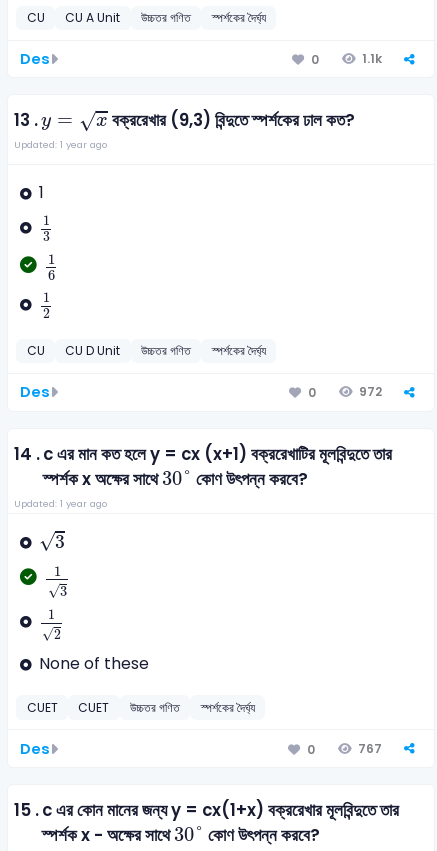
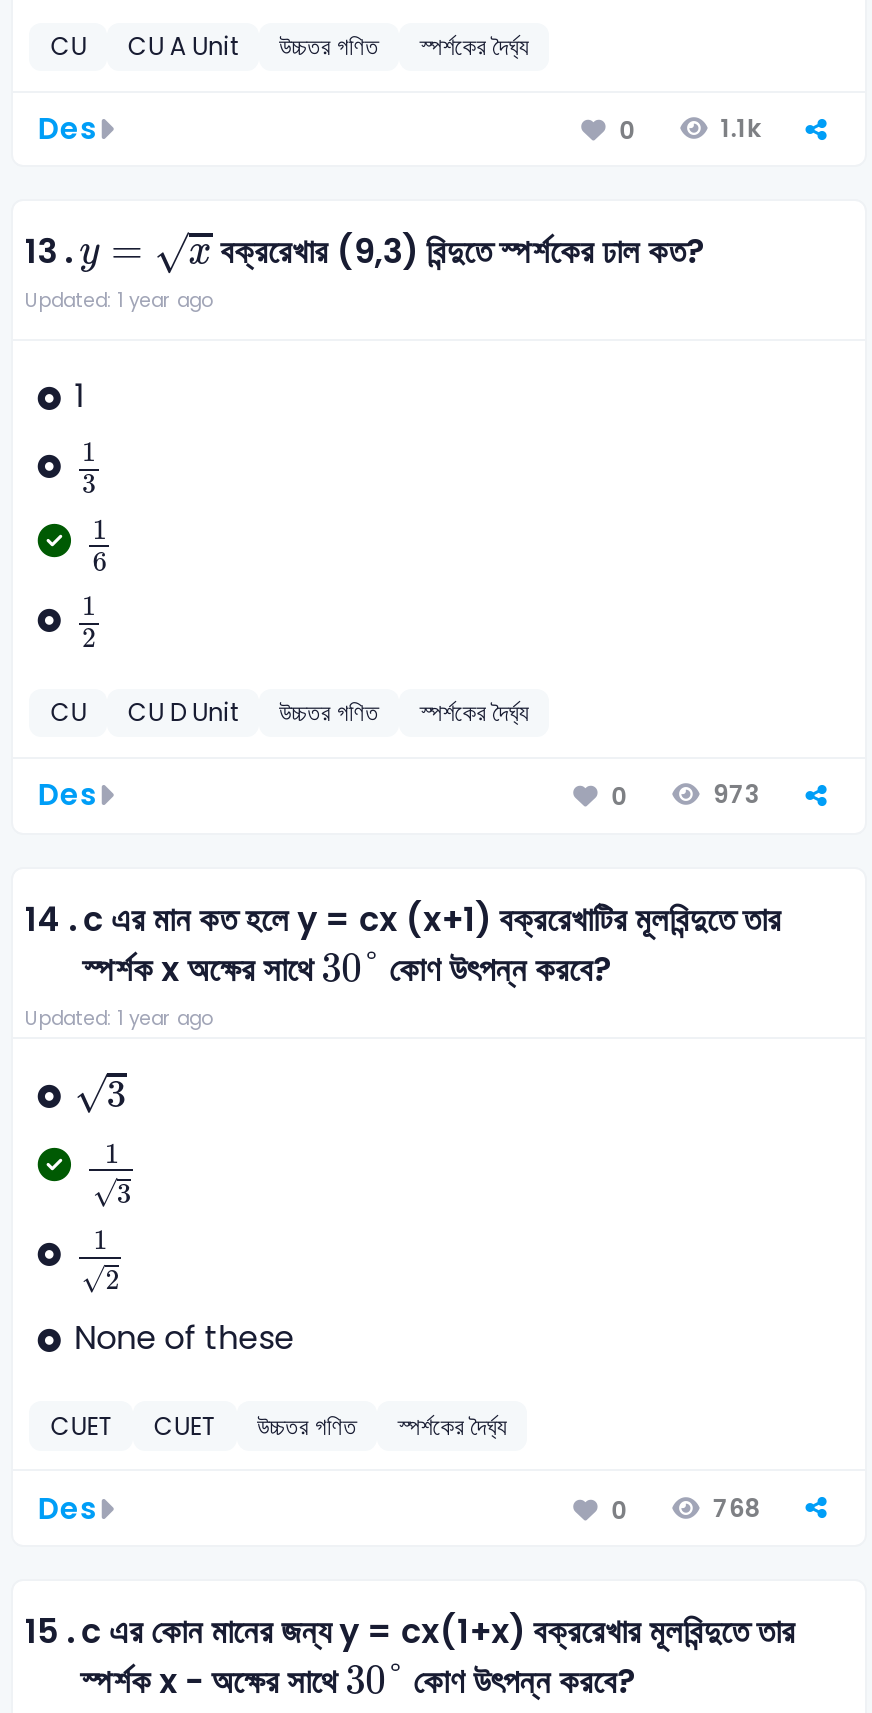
- 972
+ 973

- 767
+ 768
